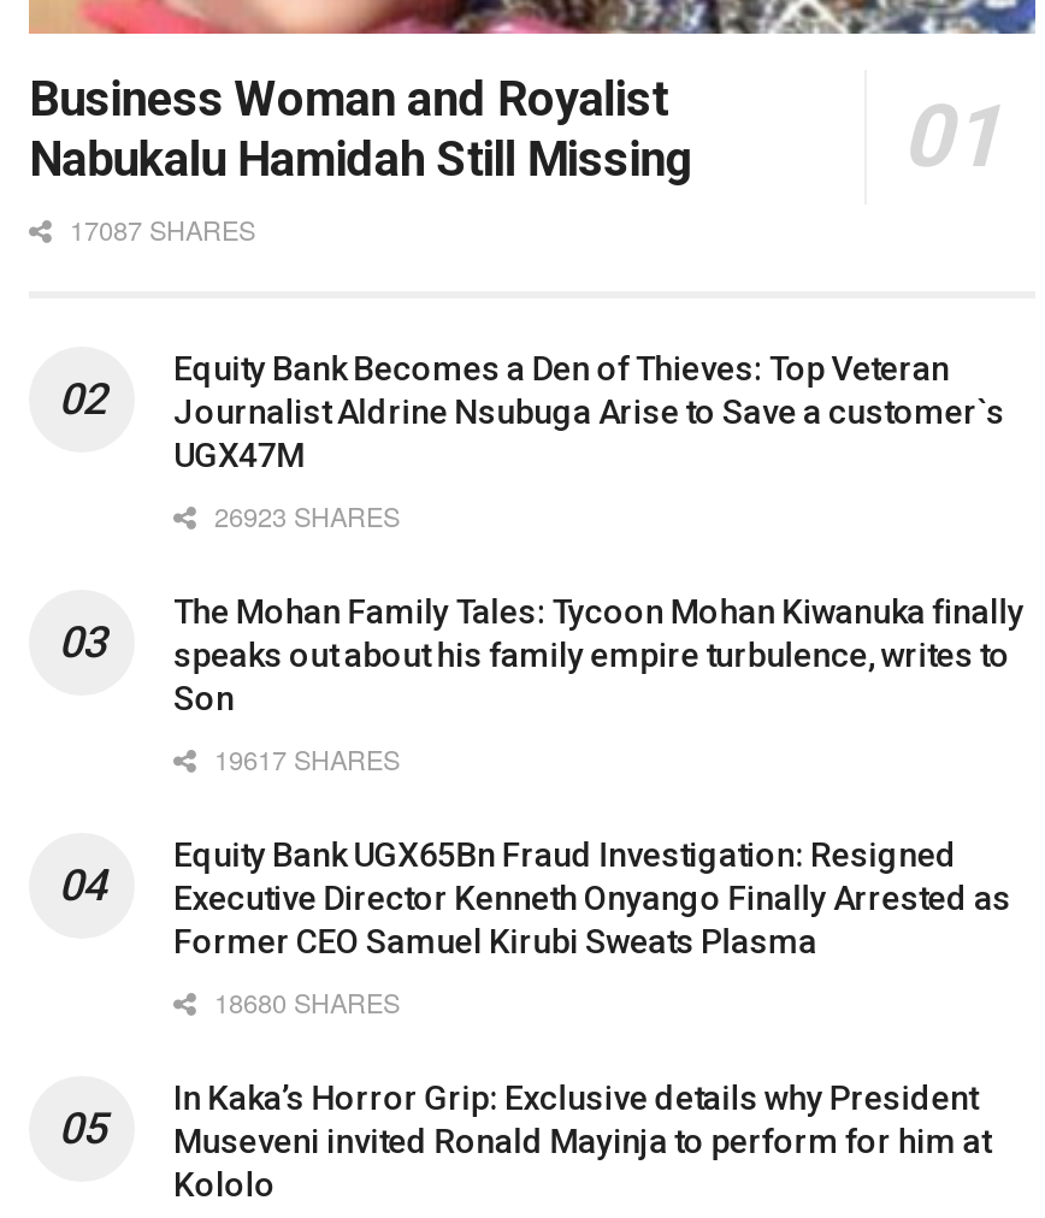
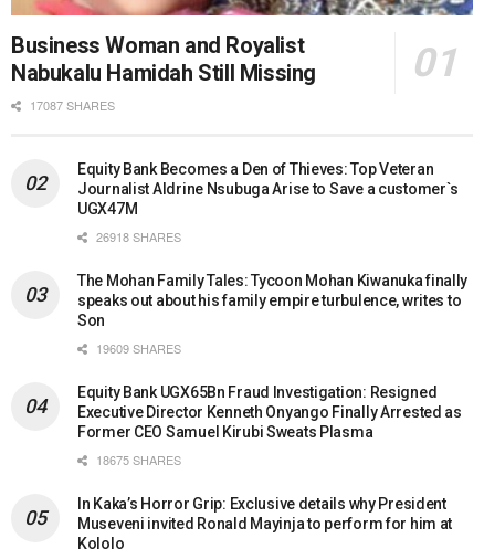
- 26923 SHARES
+ 26918 SHARES

- 19617 SHARES
+ 19609 SHARES

- 18680 SHARES
+ 18675 SHARES
